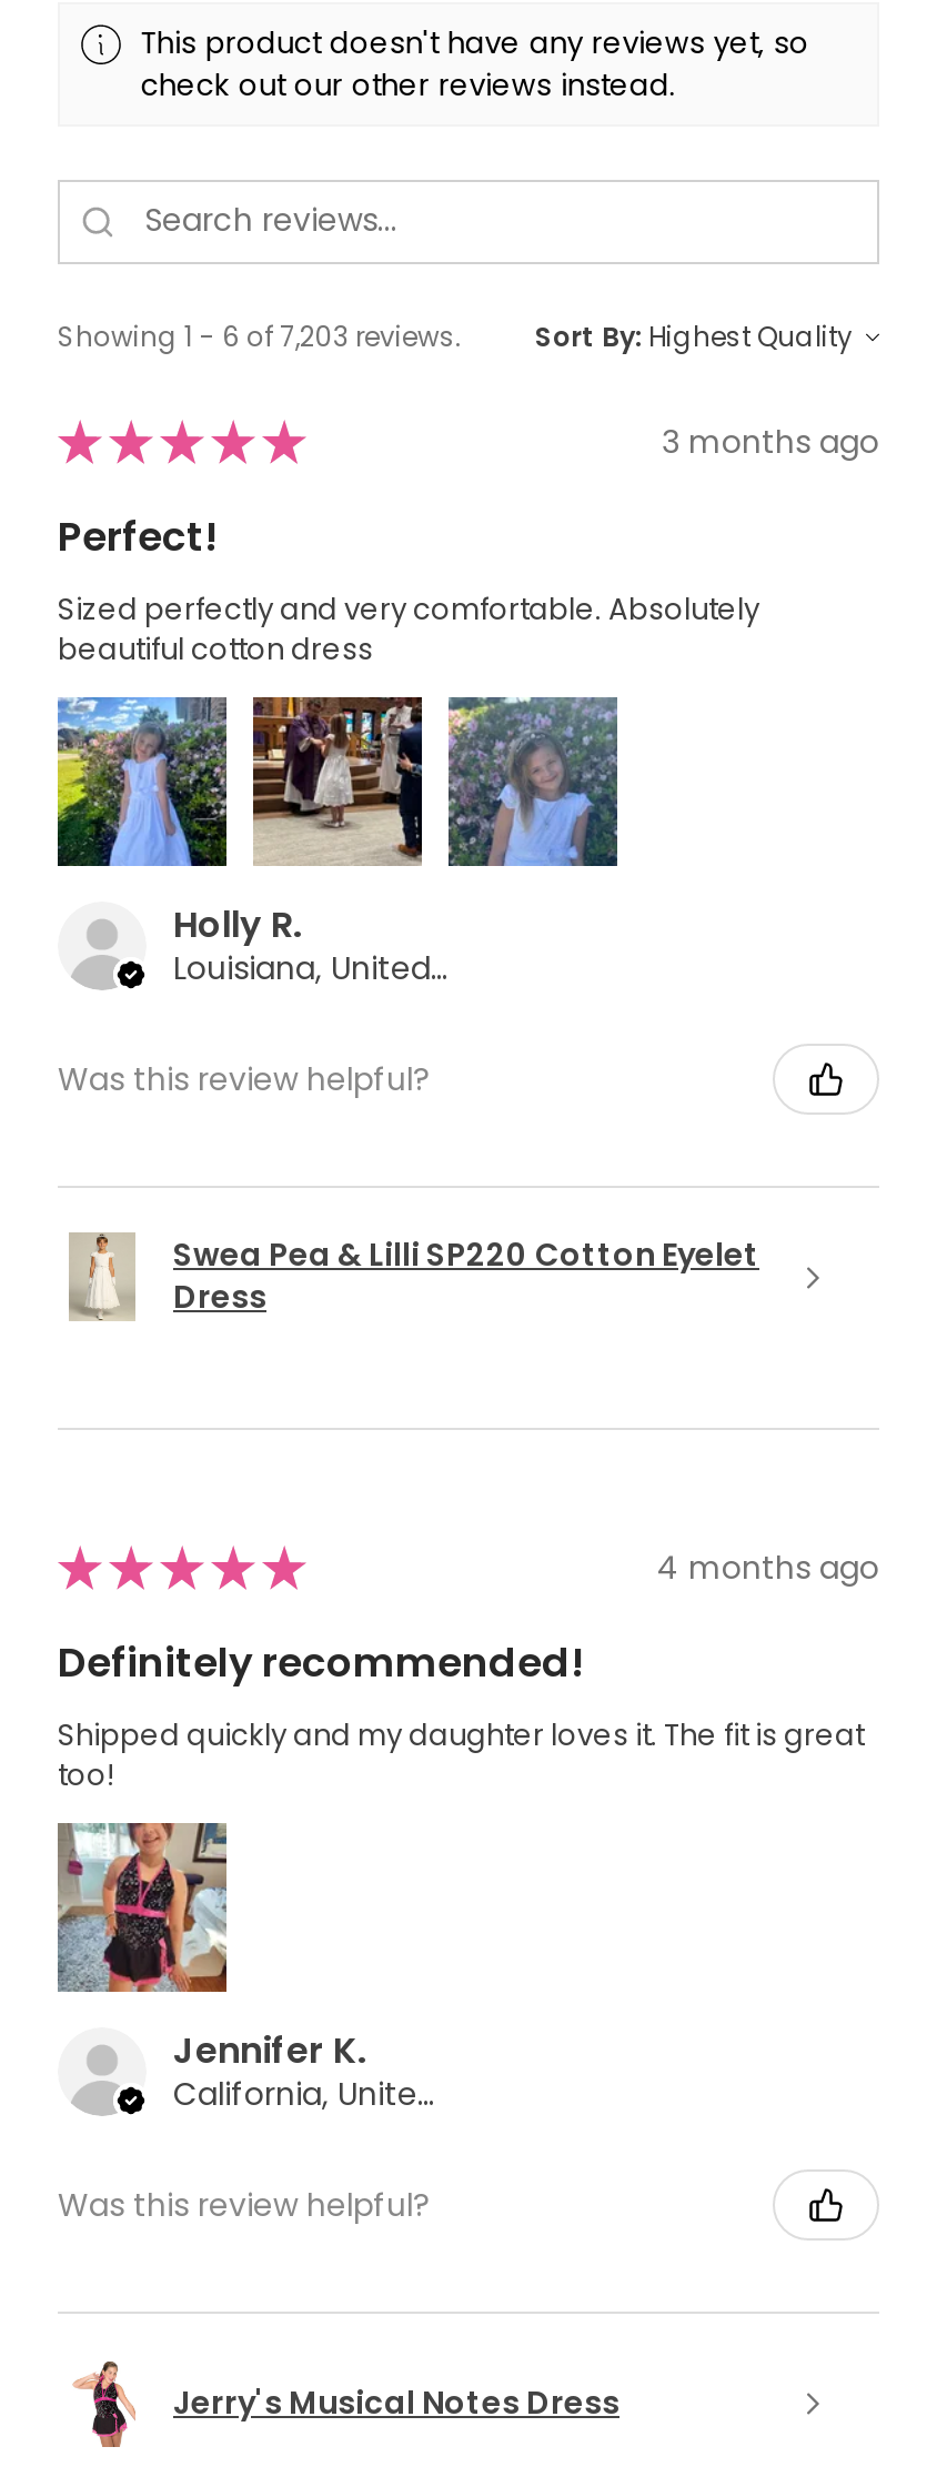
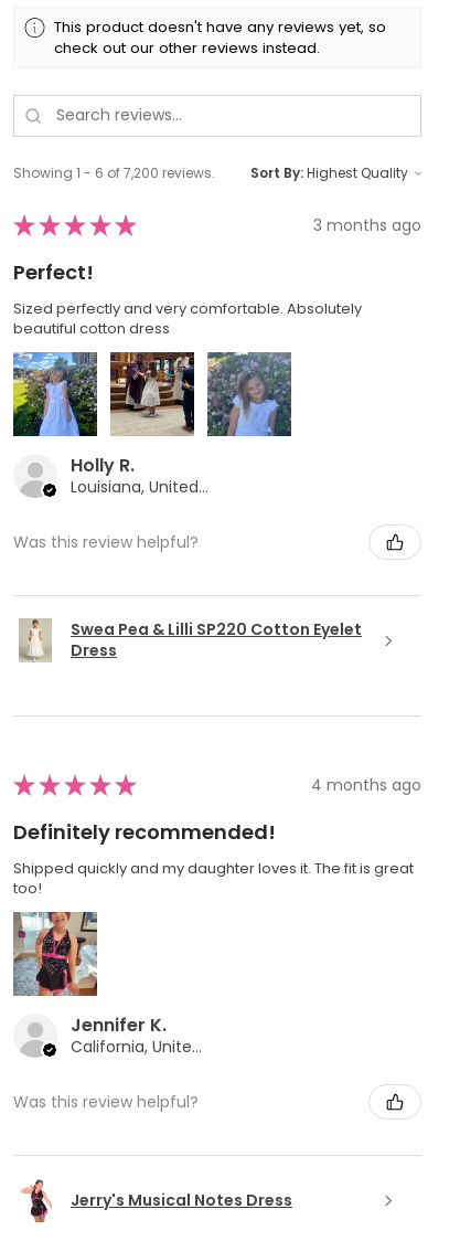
- Showing 1 - 6 of 7,203 reviews.
+ Showing 1 - 6 of 7,200 reviews.
